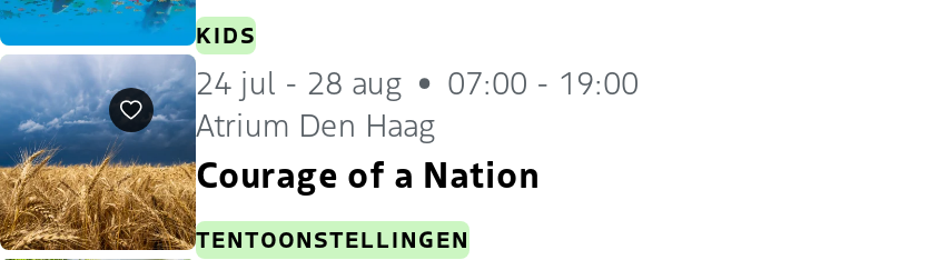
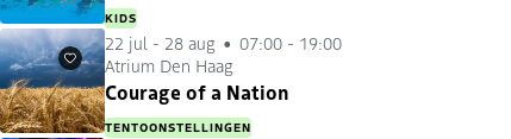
- 24 jul - 28 aug 07:00 - 19:00
+ 22 jul - 28 aug 07:00 - 19:00
